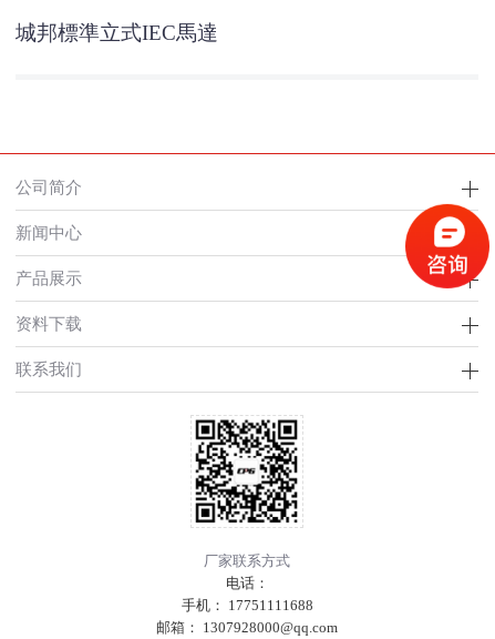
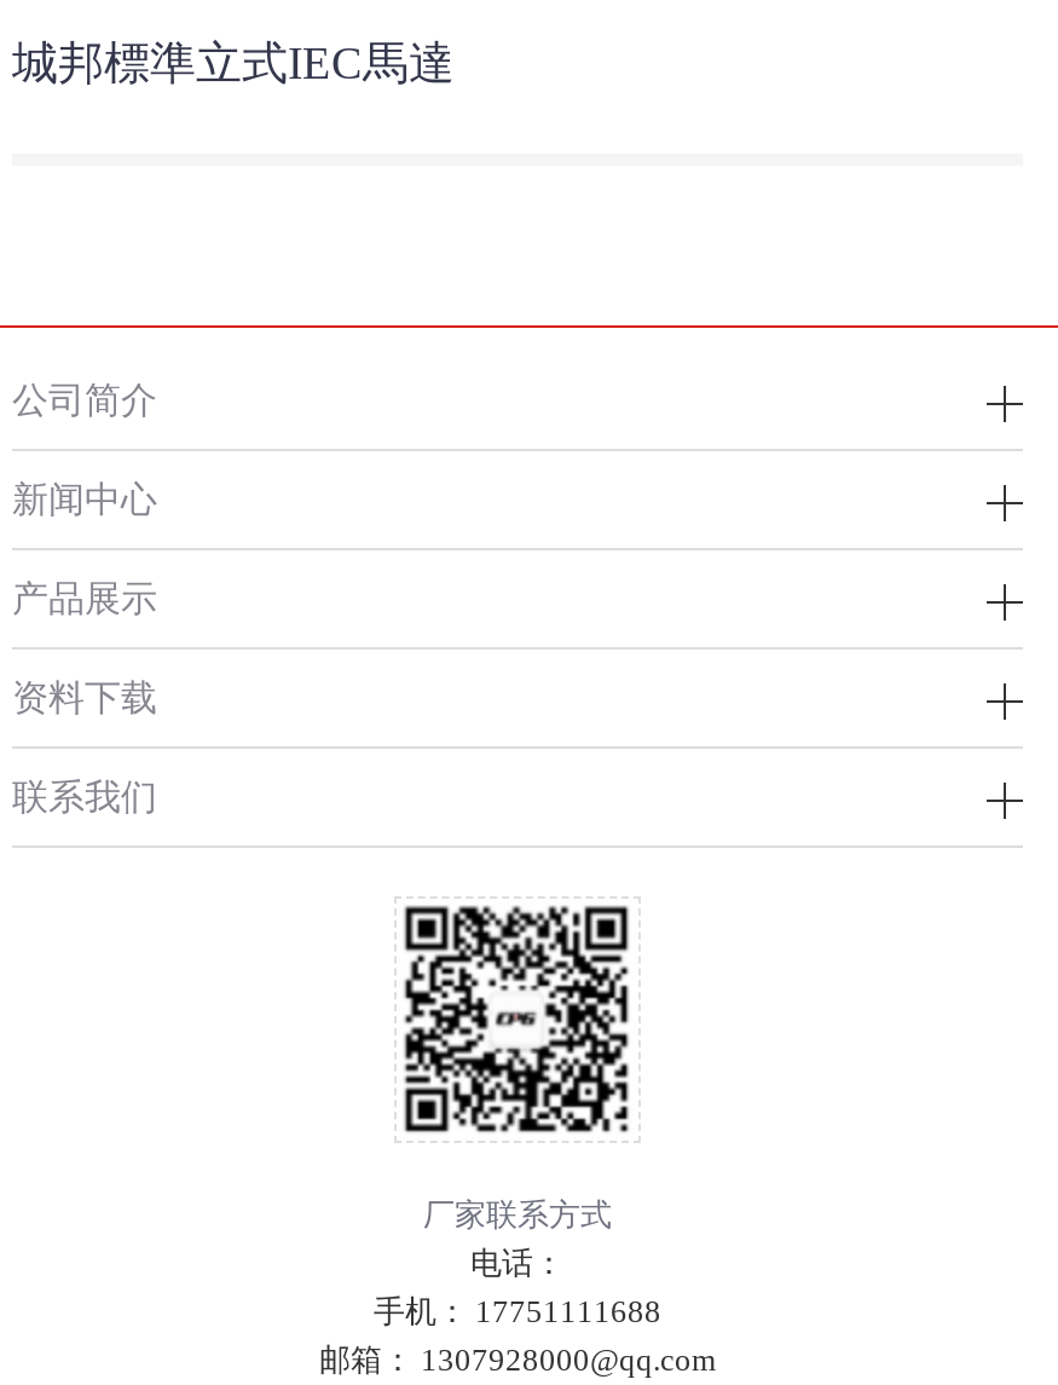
- [image]
